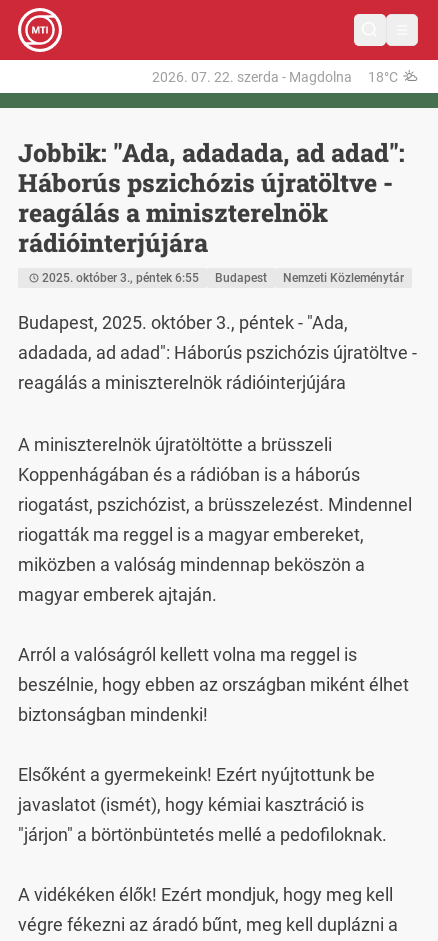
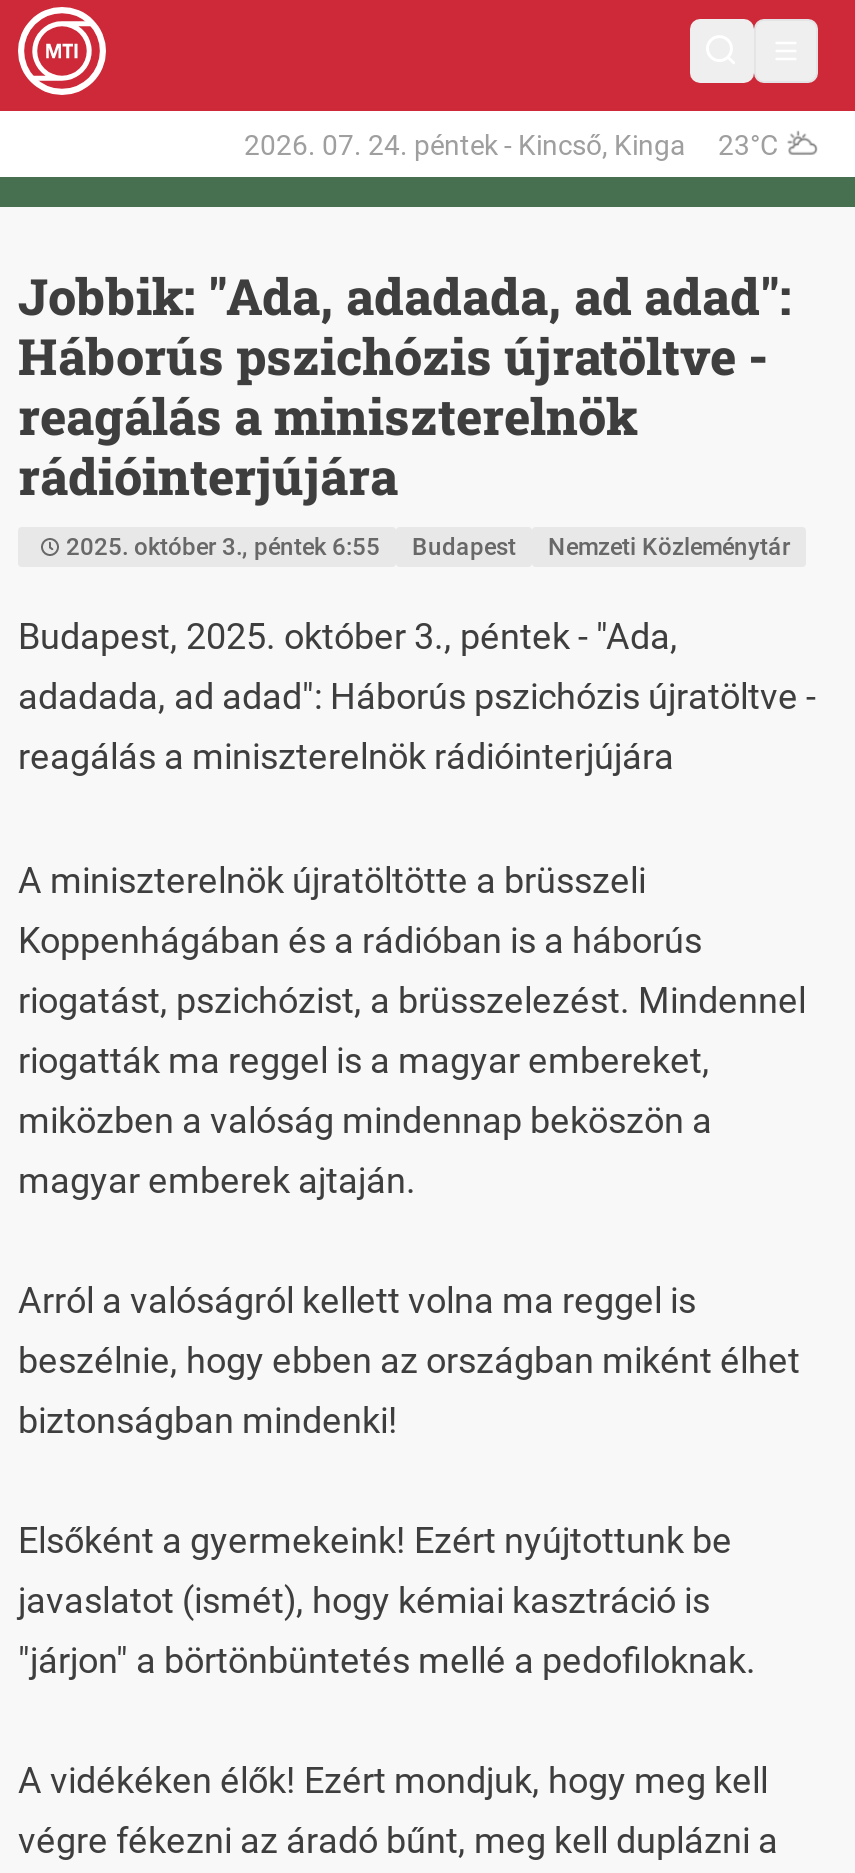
- 2026. 07. 22. szerda - Magdolna
- 18°C
+ 2026. 07. 24. péntek - Kincső, Kinga
+ 23°C
